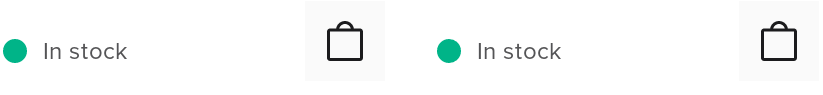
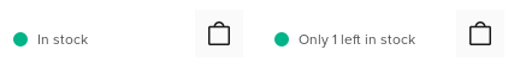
- In stock
+ Only 1 left in stock
